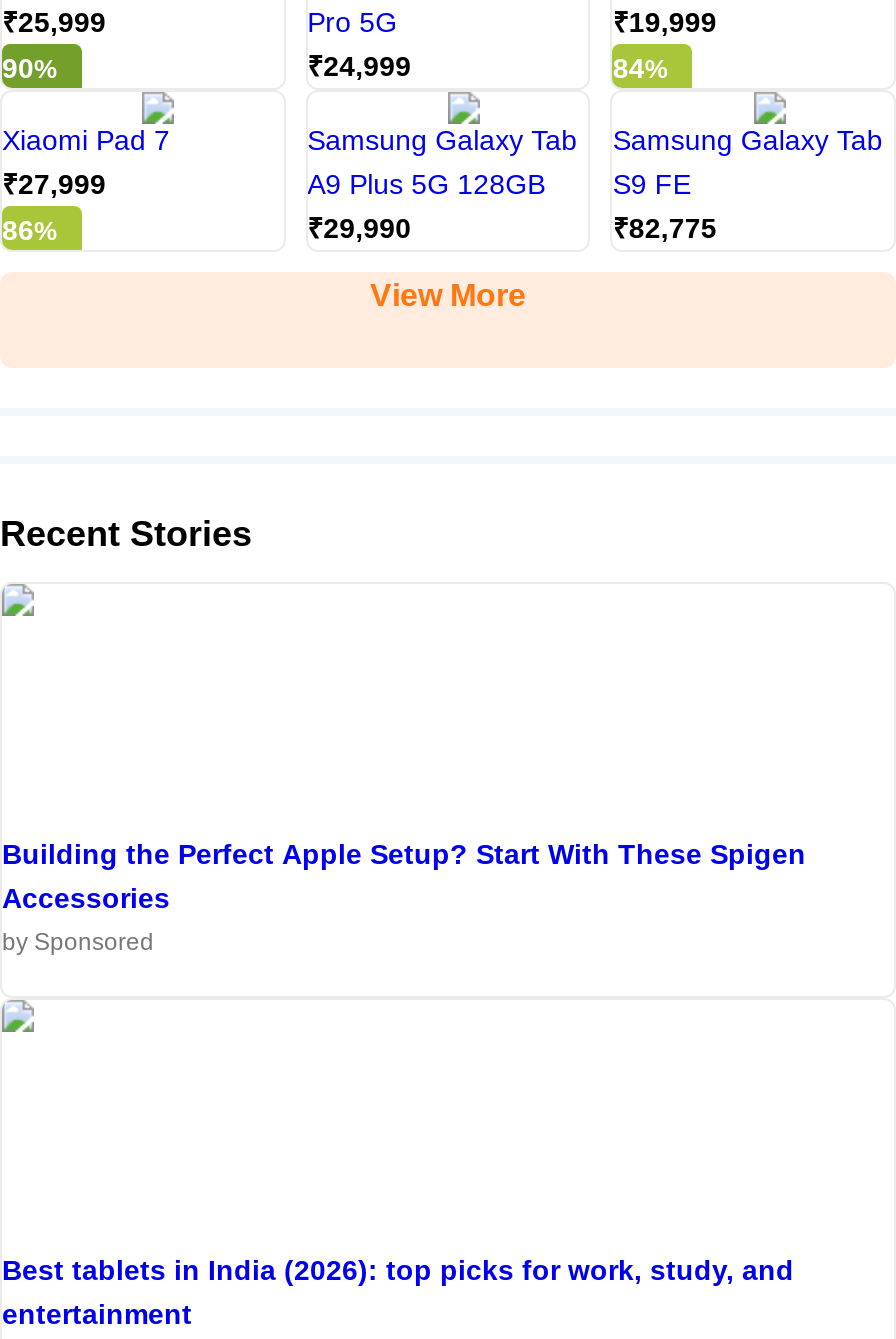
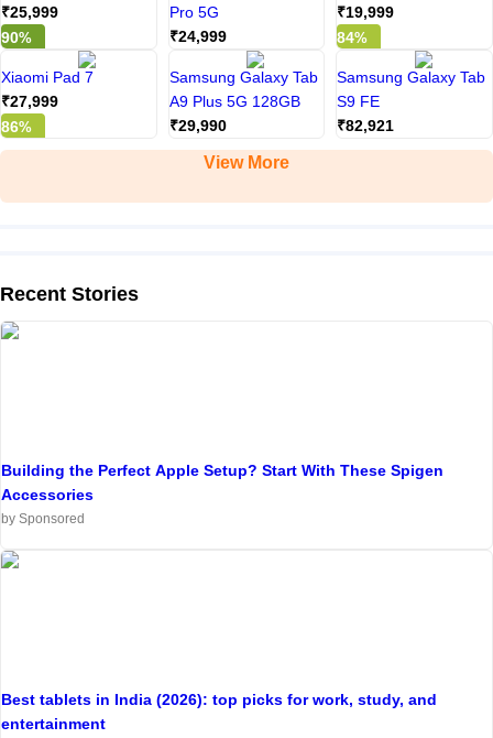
- ₹82,775
+ ₹82,921
